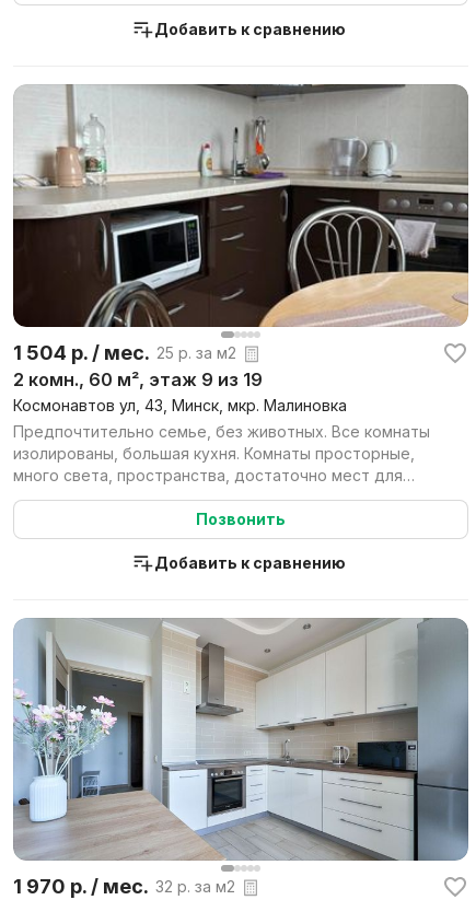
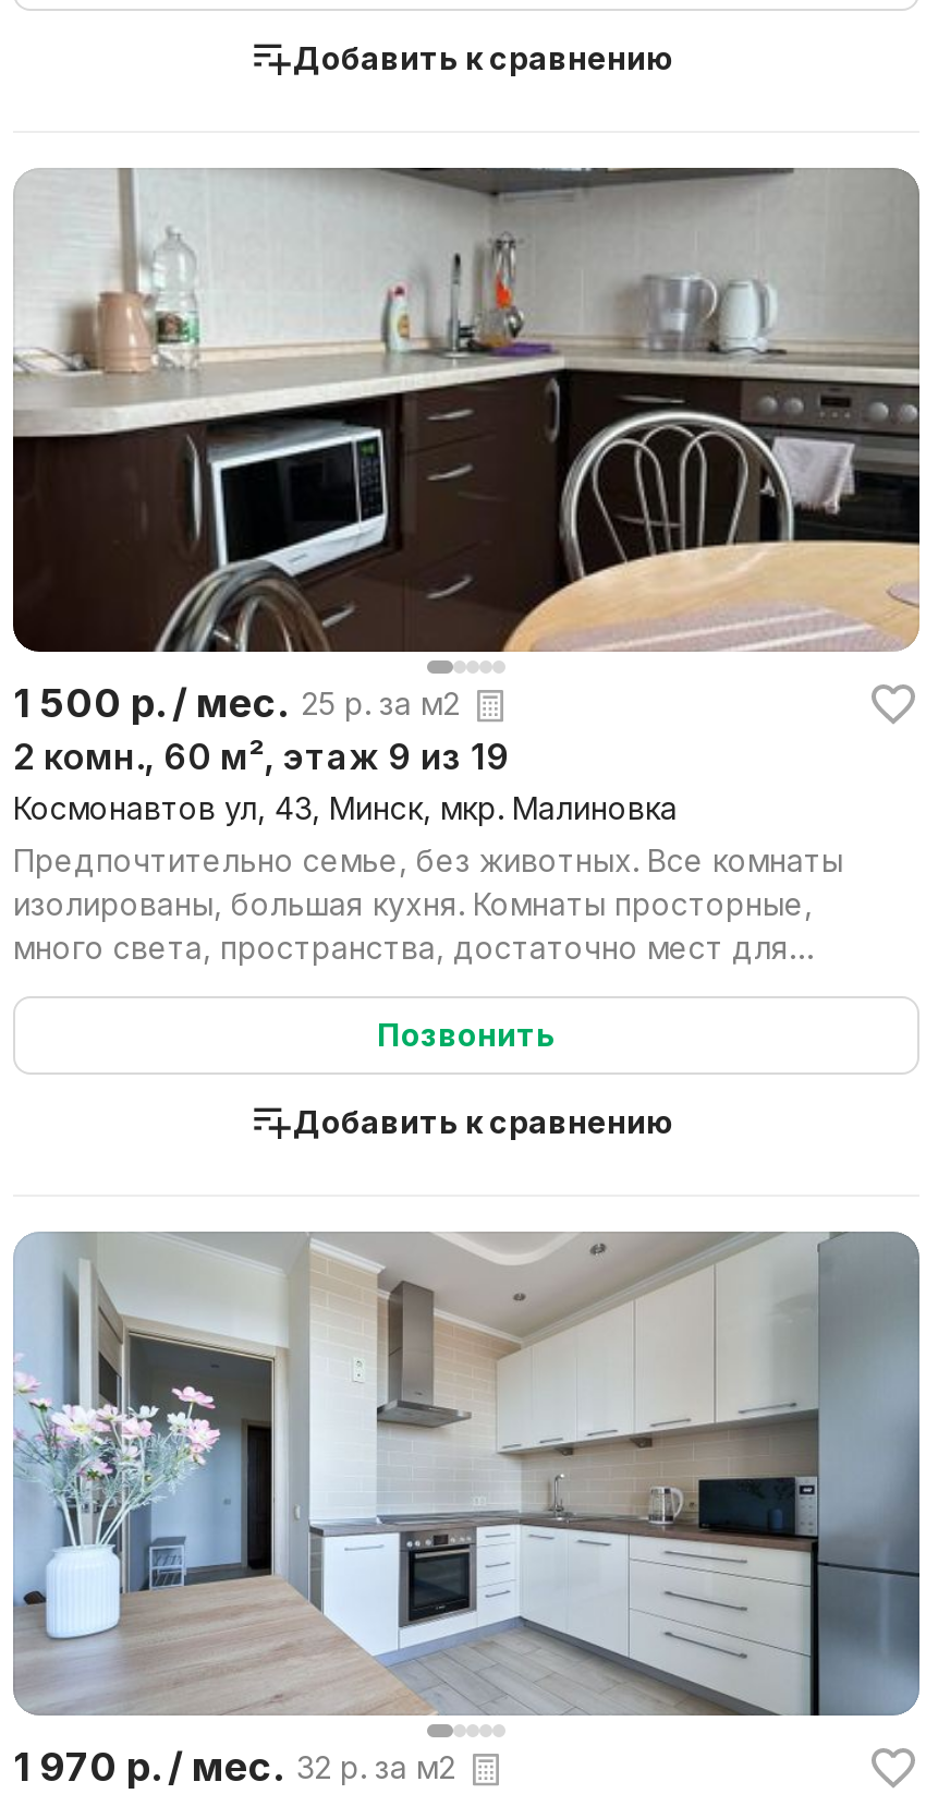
- 1 504 р. / мес. 25 р. за м2
+ 1 500 р. / мес. 25 р. за м2
